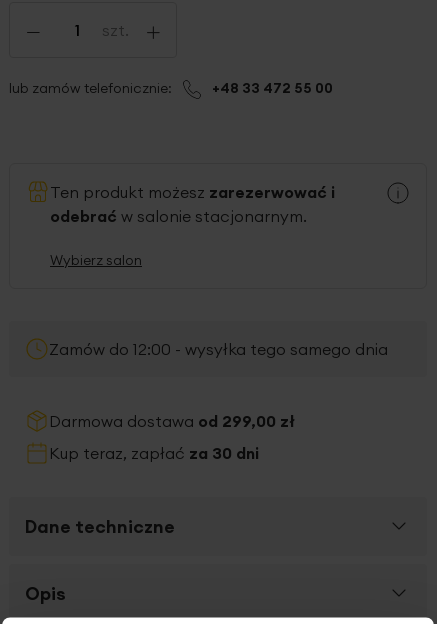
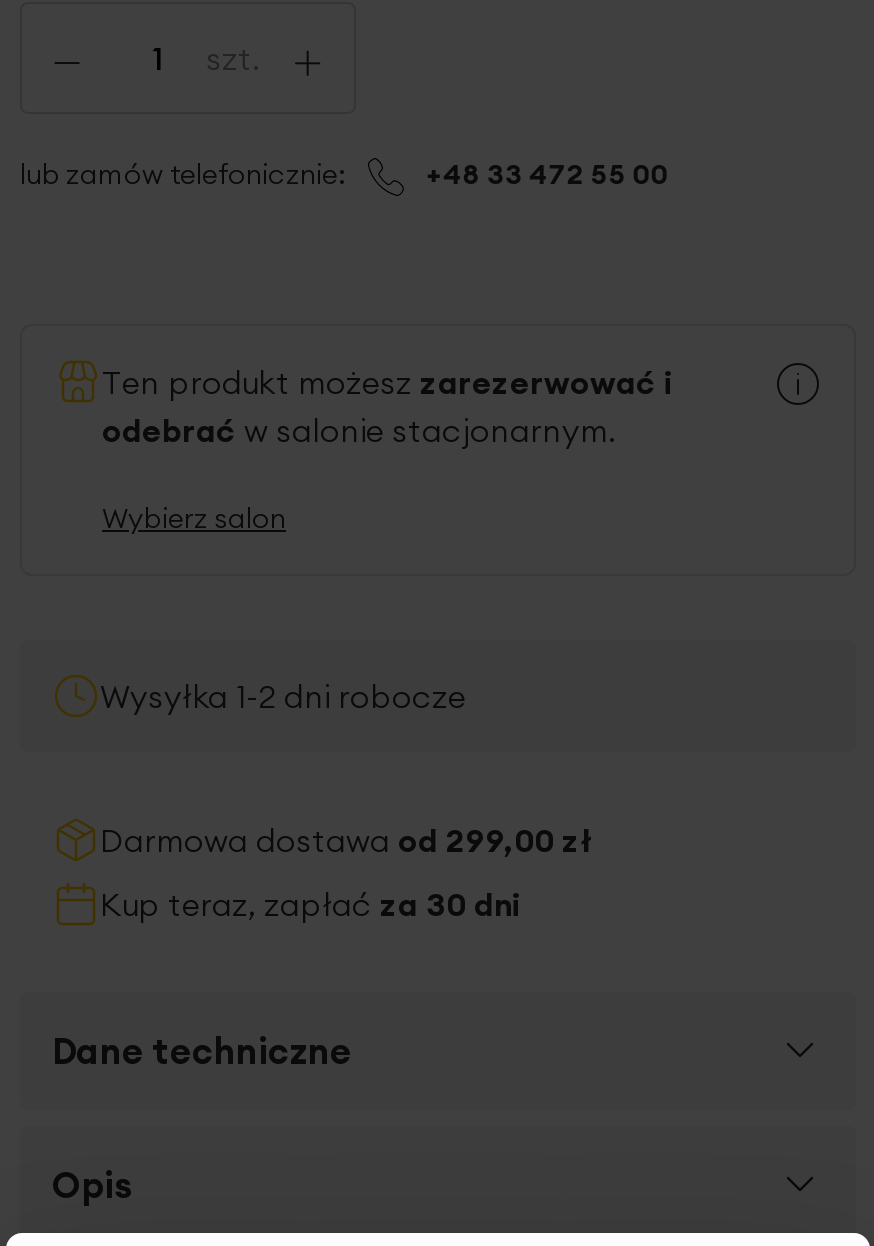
- Zamów do 12:00 - wysyłka tego samego dnia
+ Wysyłka 1-2 dni robocze
